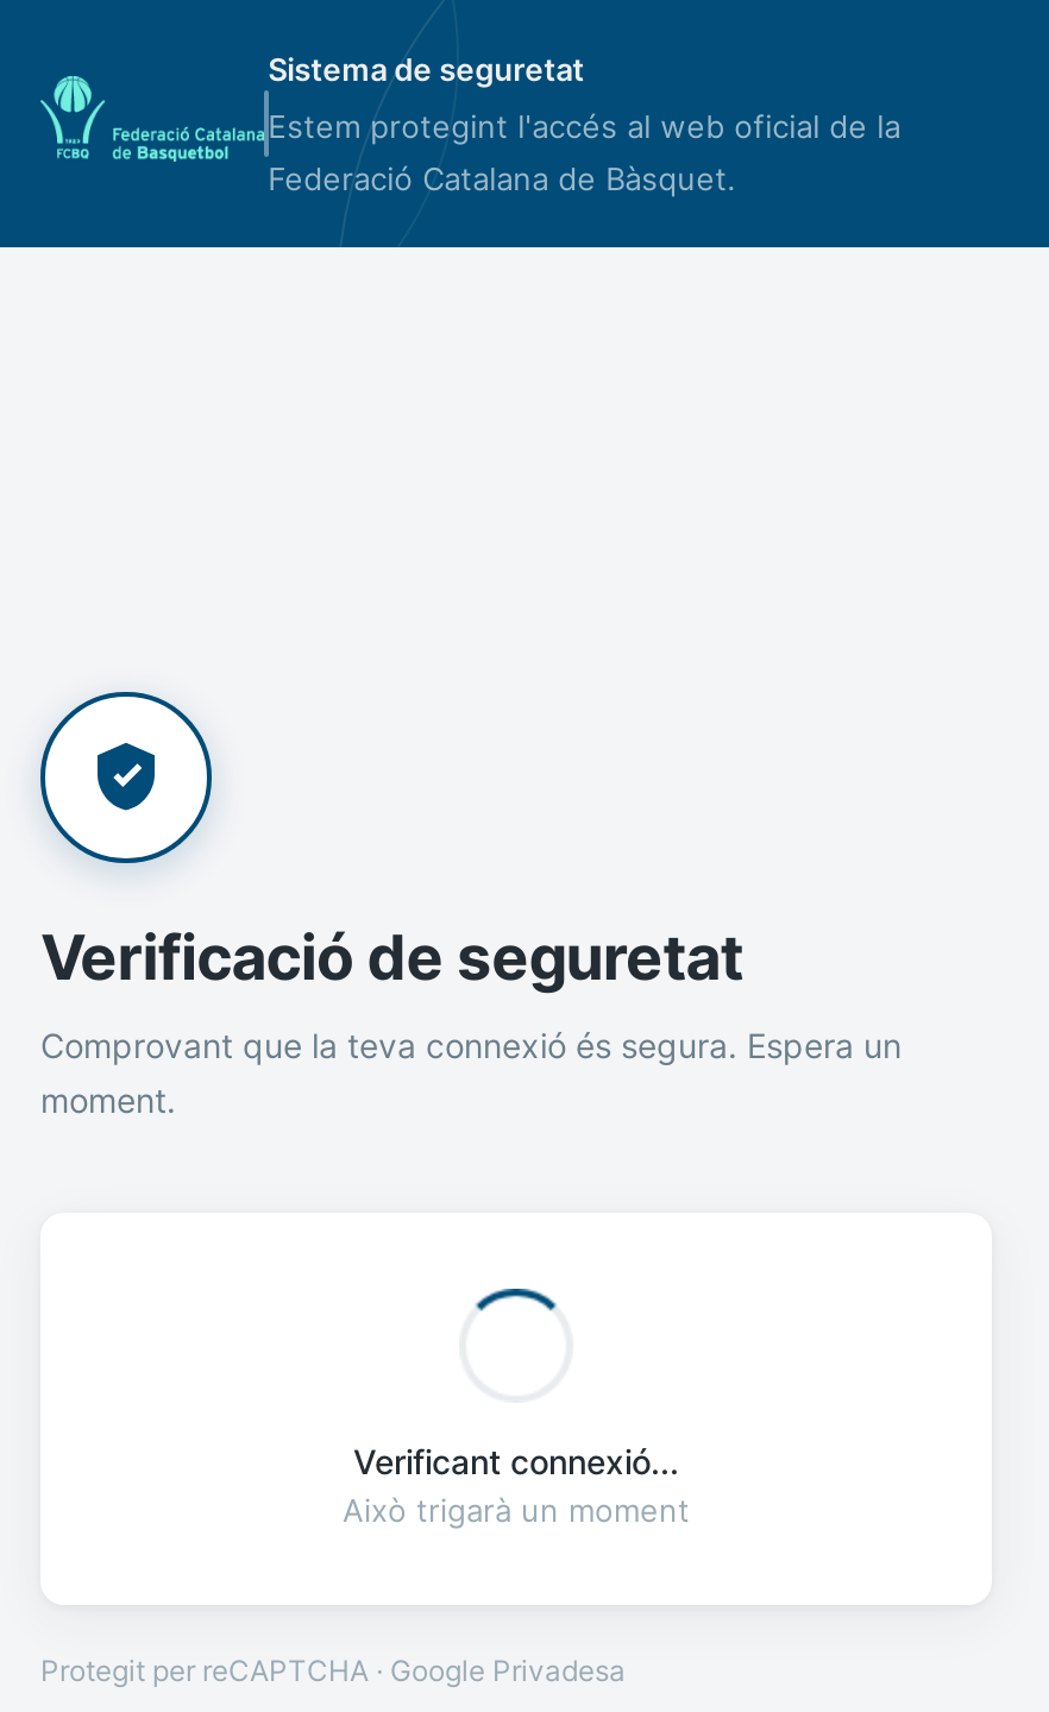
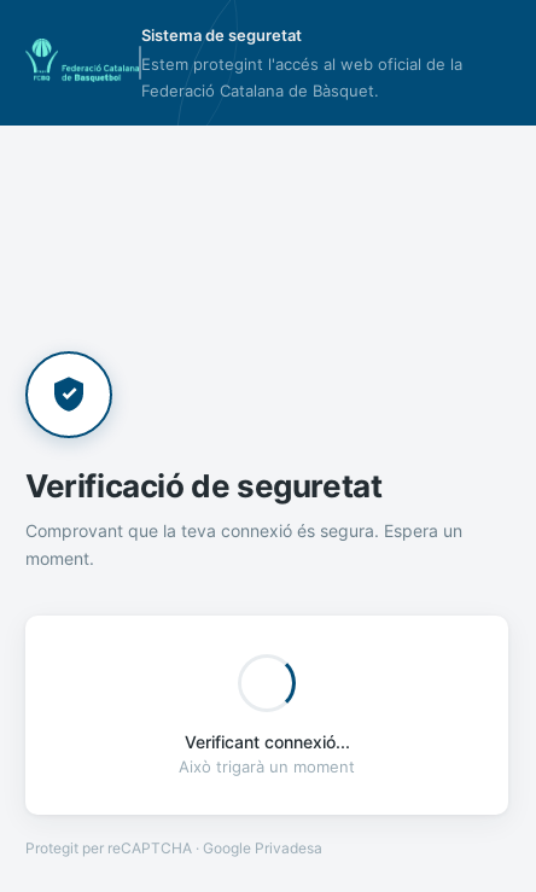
- [image]
+ [image]
